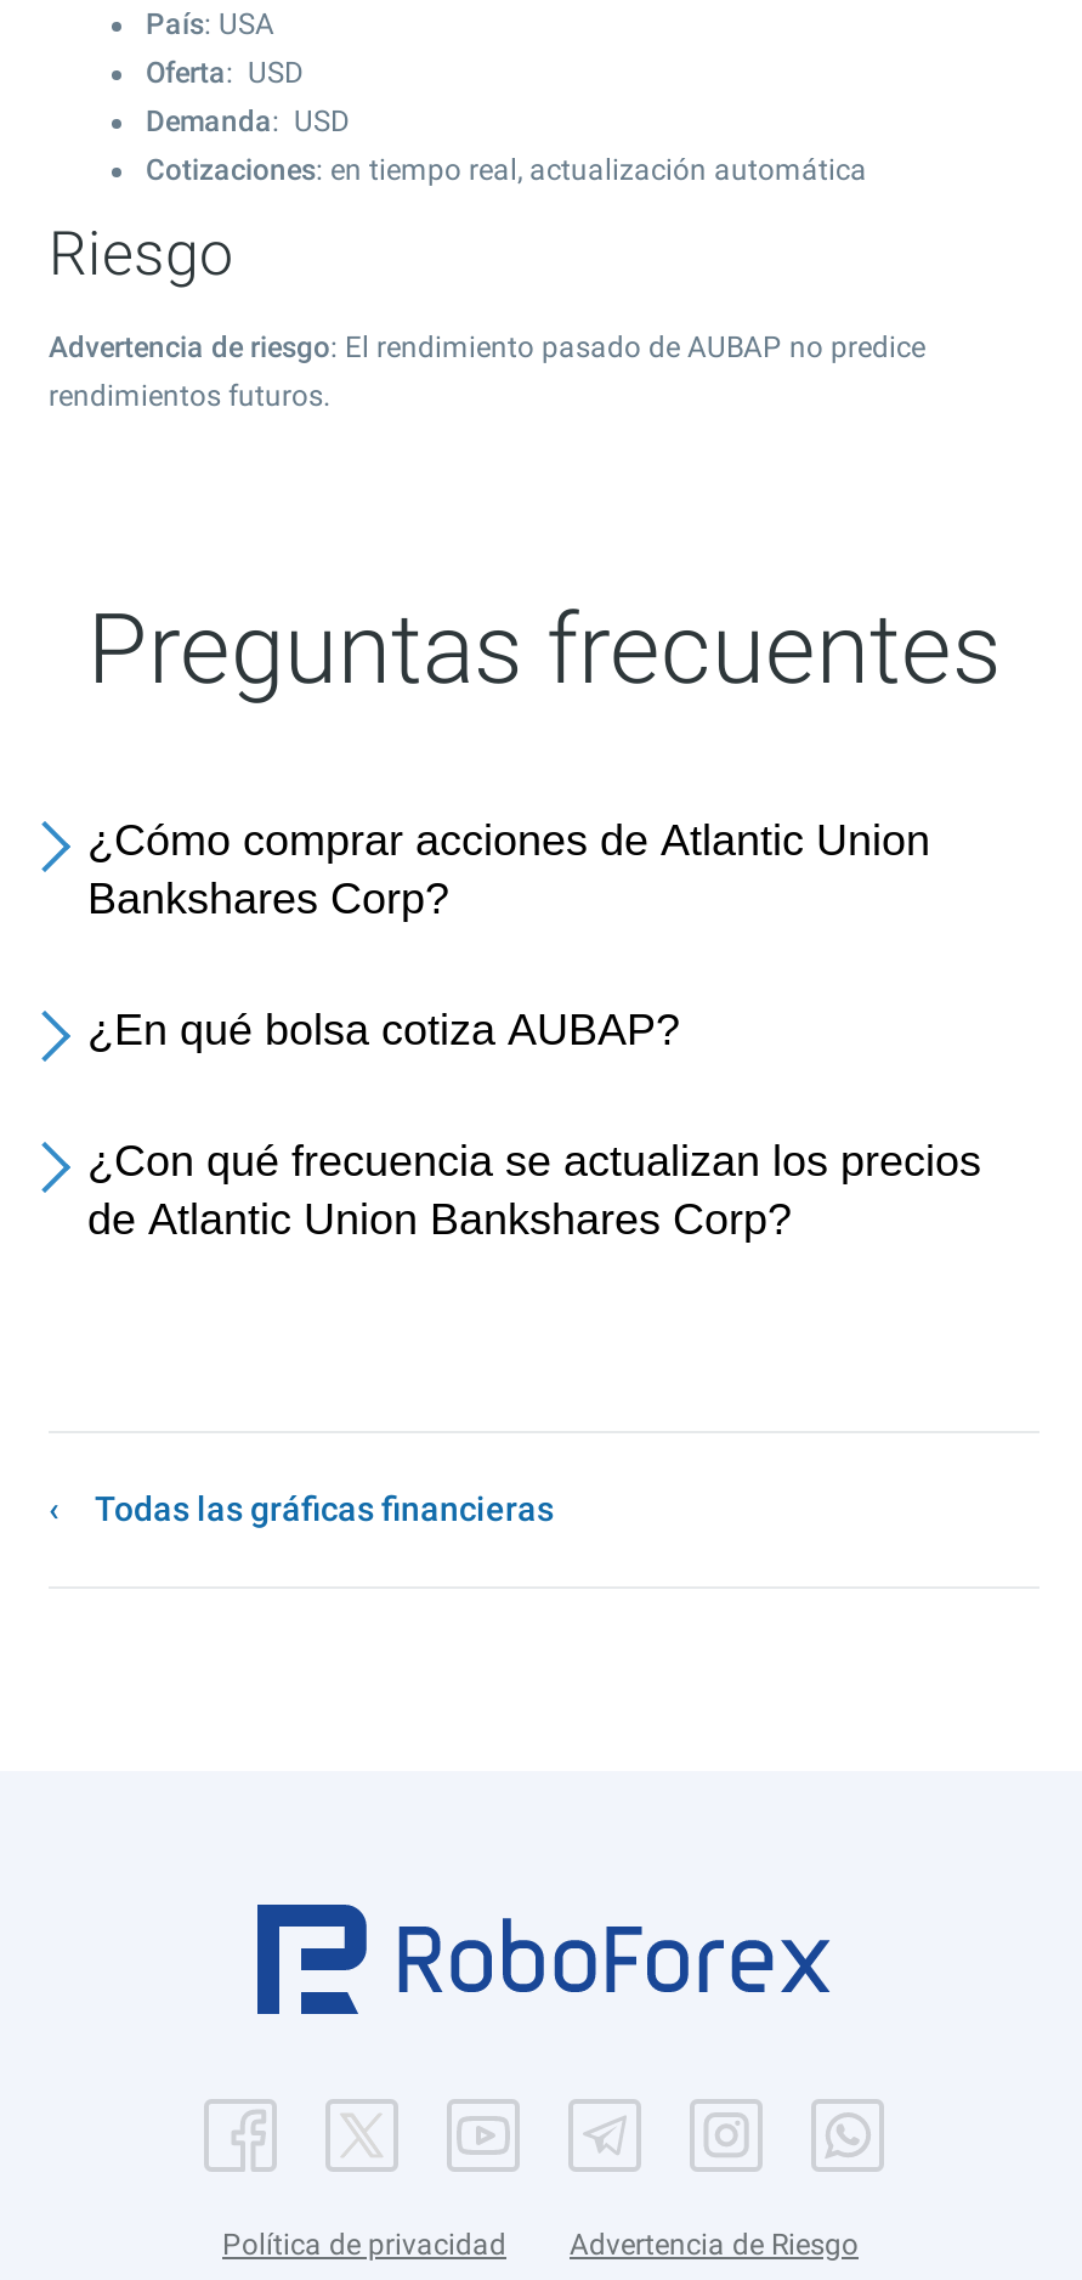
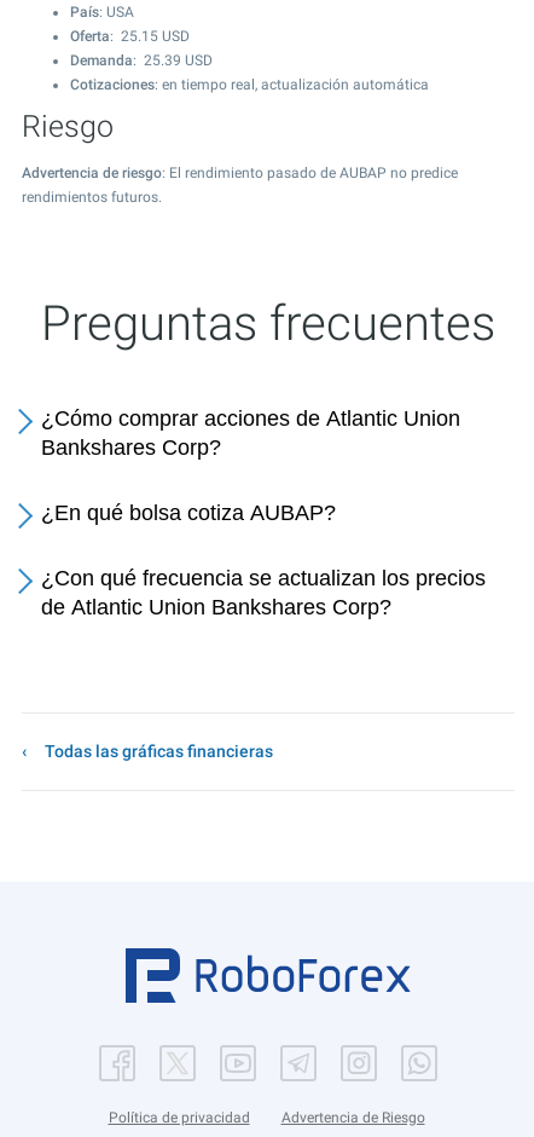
- Oferta: USD
- Demanda: USD
+ Oferta: 25.15 USD
+ Demanda: 25.39 USD
